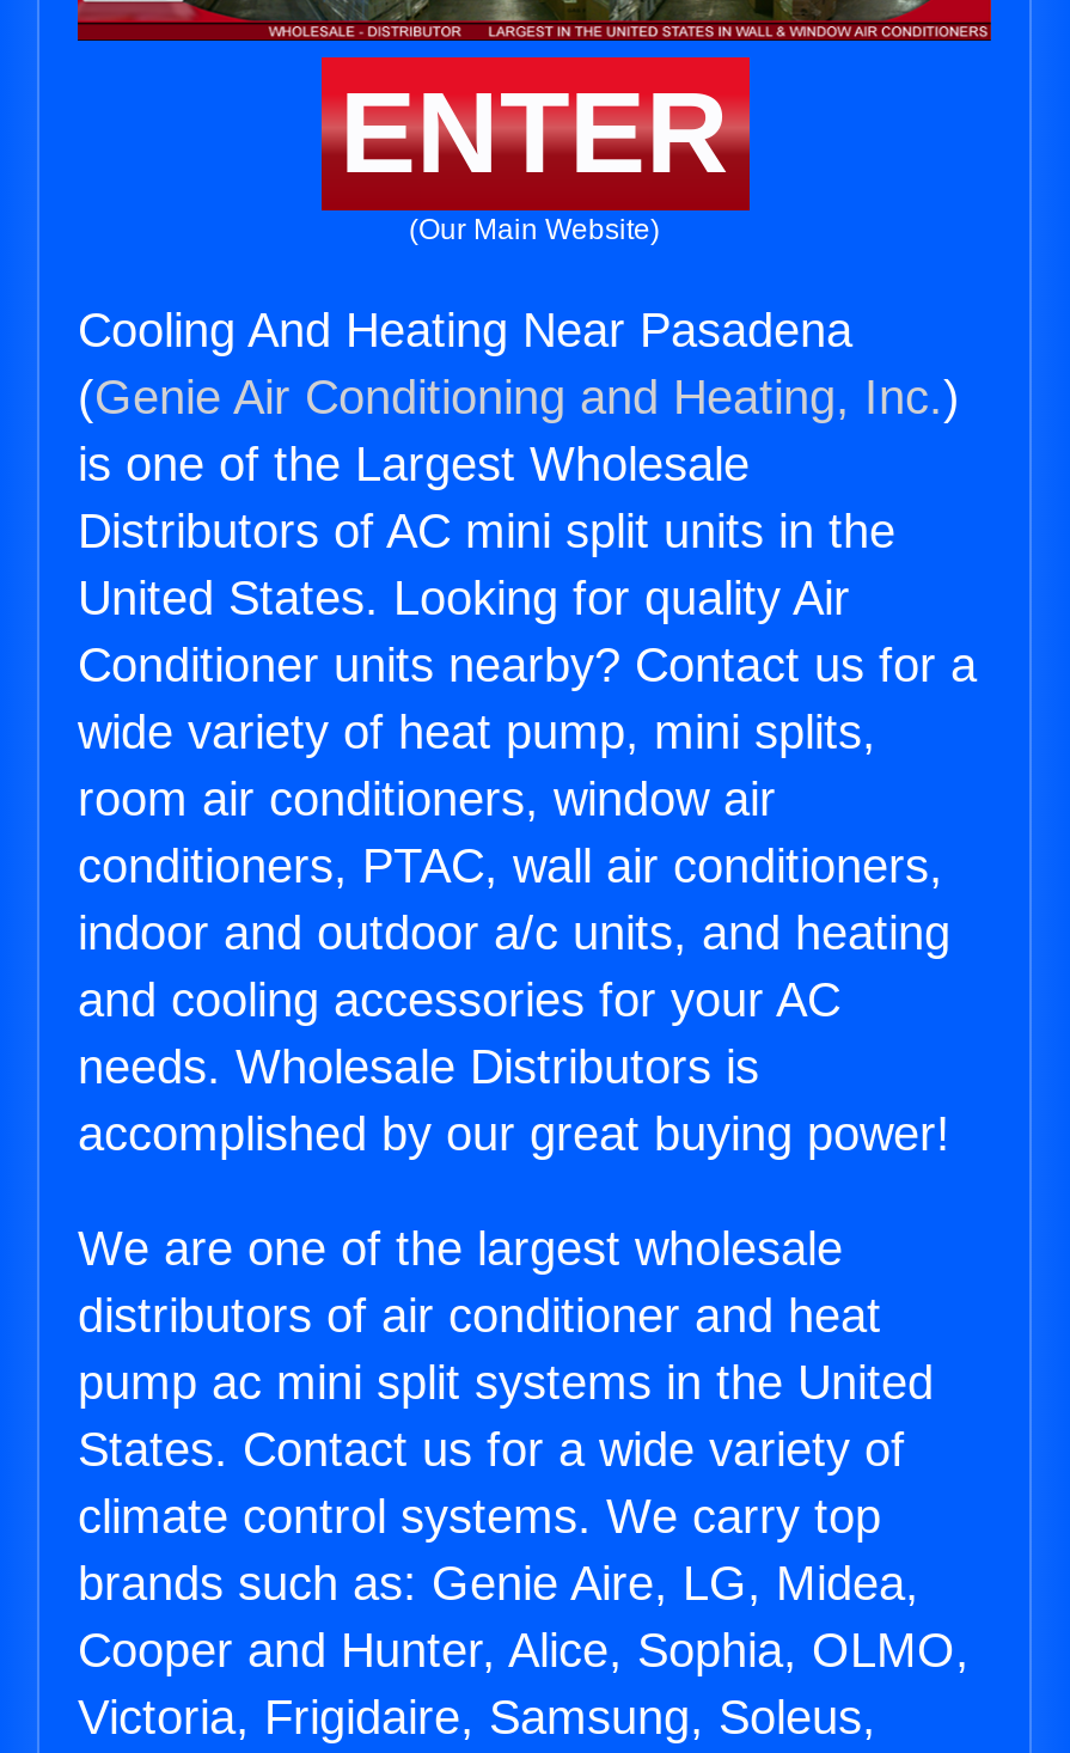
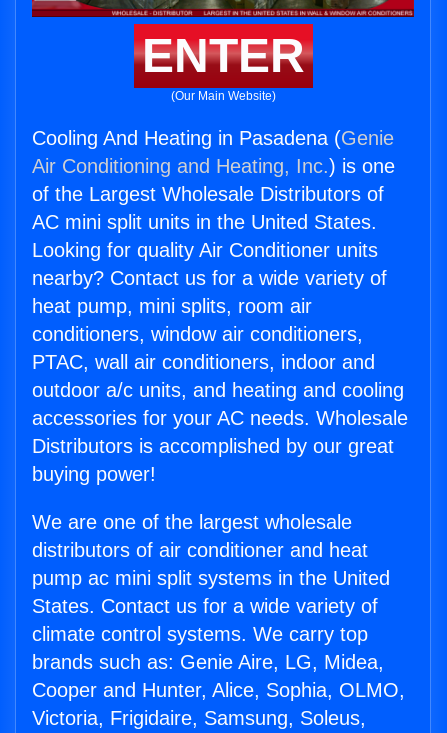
- Cooling And Heating Near Pasadena
- (Genie Air Conditioning and Heating, Inc.)
- is one of the Largest Wholesale
- Distributors of AC mini split units in the
- United States. Looking for quality Air
- Conditioner units nearby? Contact us for a
- wide variety of heat pump, mini splits,
- room air conditioners, window air
- conditioners, PTAC, wall air conditioners,
- indoor and outdoor a/c units, and heating
- and cooling accessories for your AC
- needs. Wholesale Distributors is
- accomplished by our great buying power!
+ Cooling And Heating in Pasadena (Genie
+ Air Conditioning and Heating, Inc.) is one
+ of the Largest Wholesale Distributors of
+ AC mini split units in the United States.
+ Looking for quality Air Conditioner units
+ nearby? Contact us for a wide variety of
+ heat pump, mini splits, room air
+ conditioners, window air conditioners,
+ PTAC, wall air conditioners, indoor and
+ outdoor a/c units, and heating and cooling
+ accessories for your AC needs. Wholesale
+ Distributors is accomplished by our great
+ buying power!
